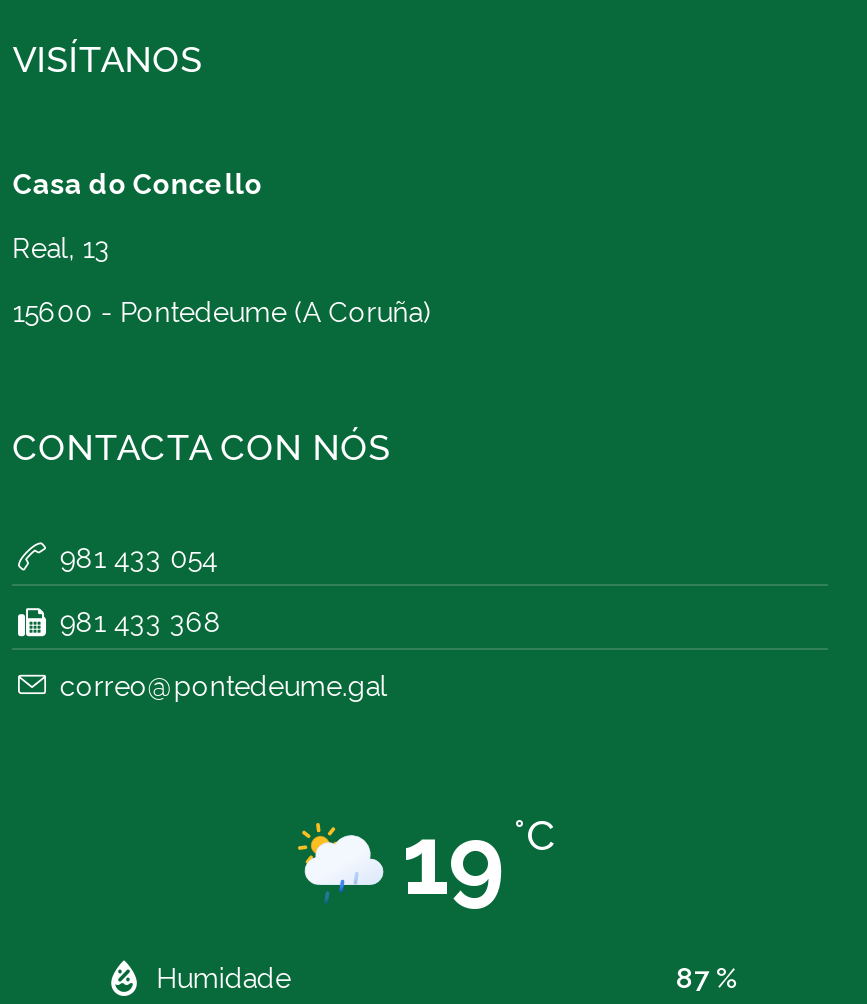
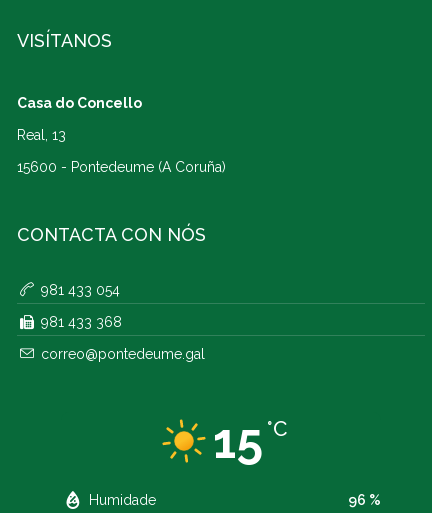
- [image]
- 19 °C
+ [image]
+ 15 °C

- 87 %
+ 96 %
